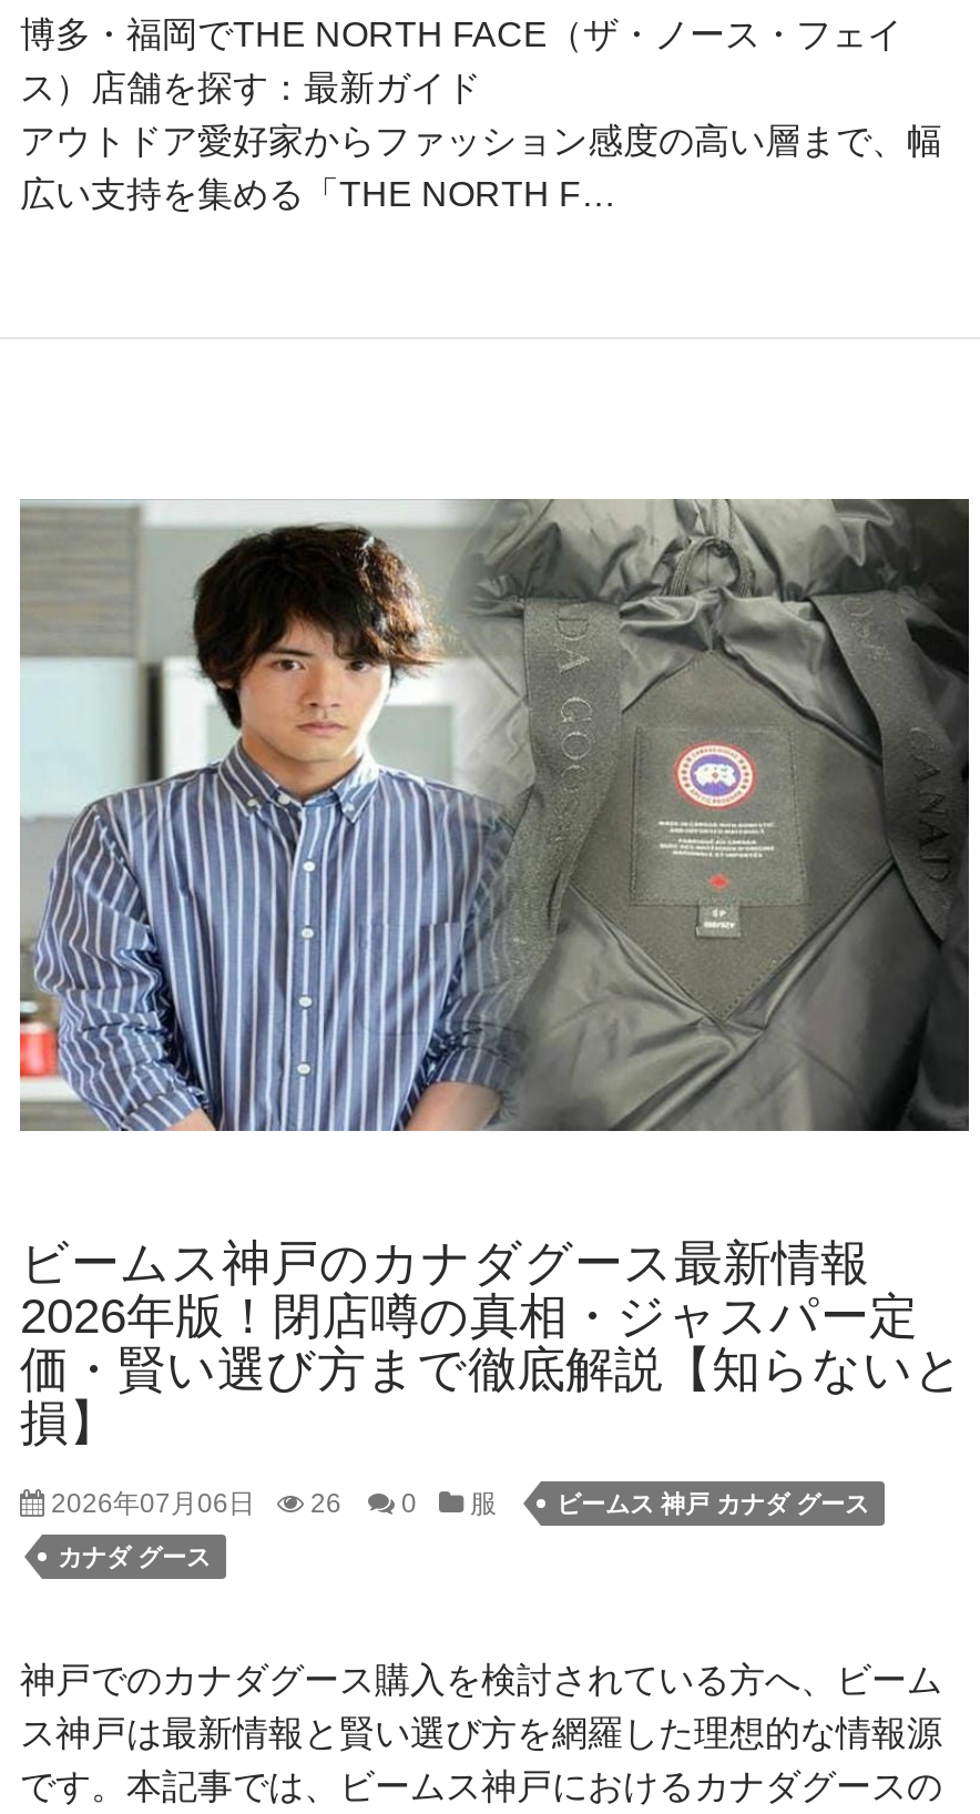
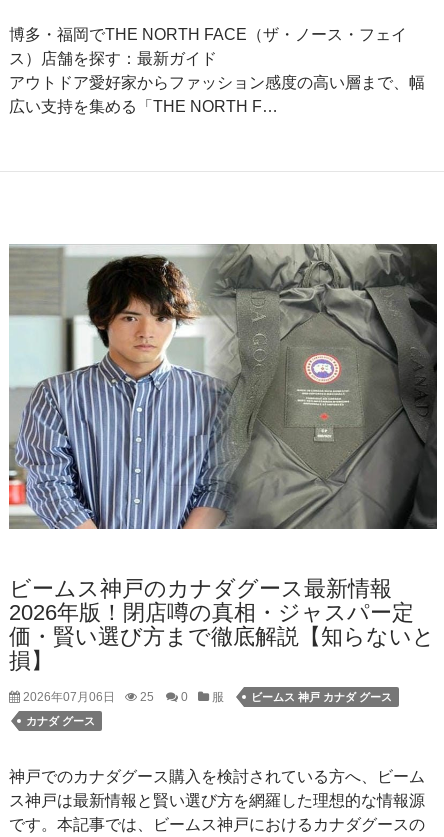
- 2026年07月06日 26 0 服
+ 2026年07月06日 25 0 服
